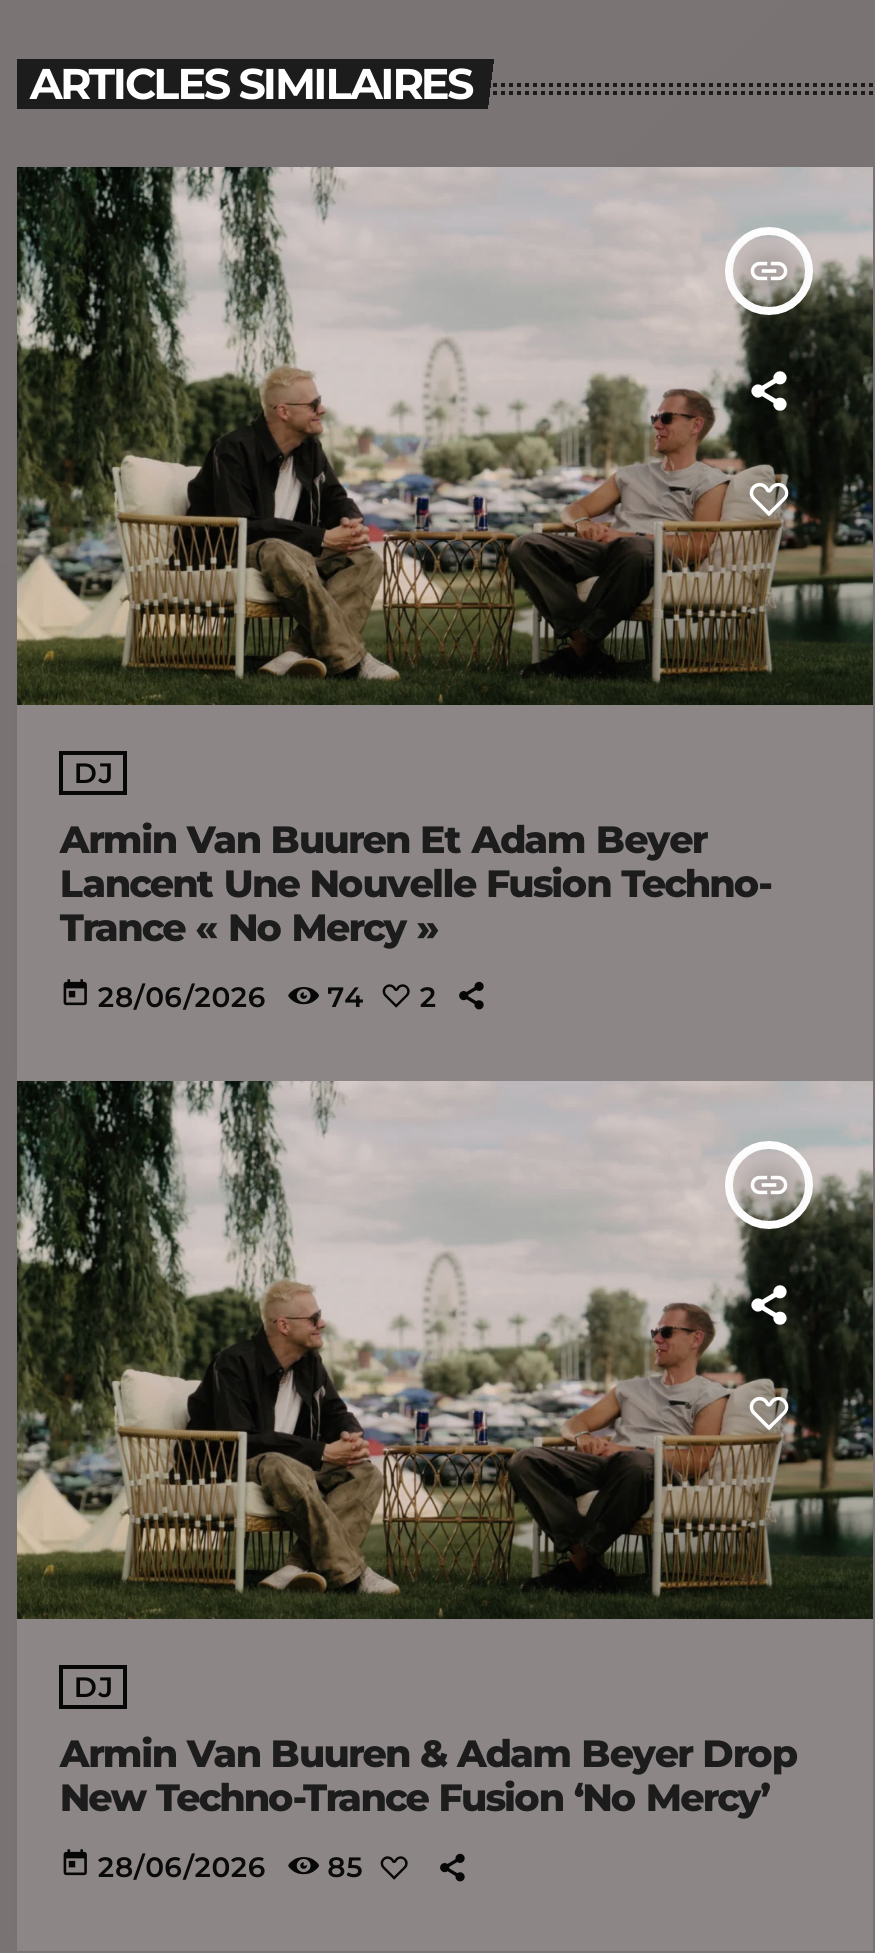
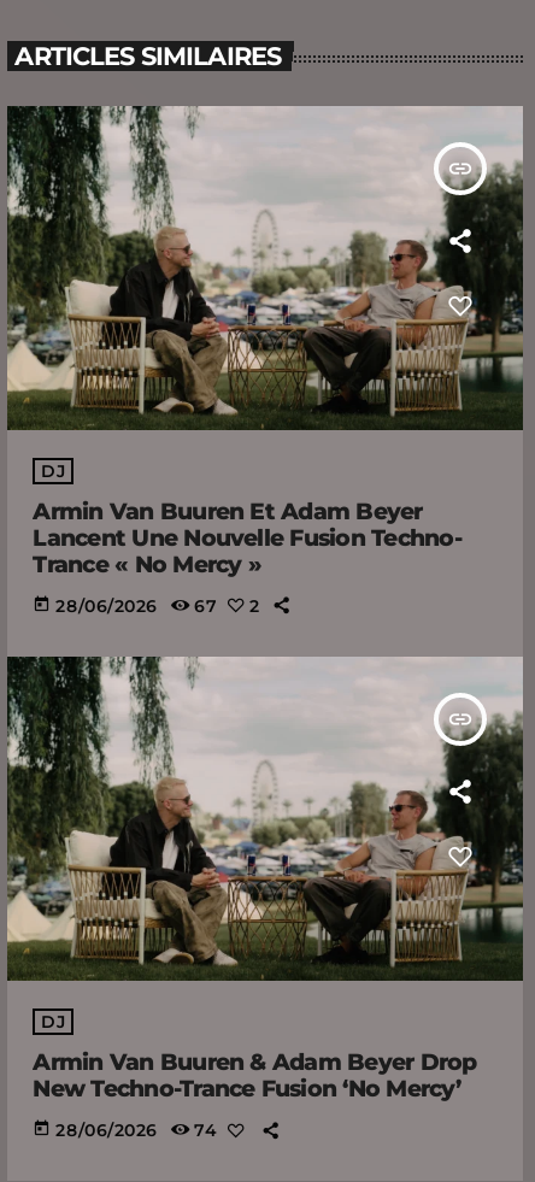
- 74
+ 67

- 85
+ 74
